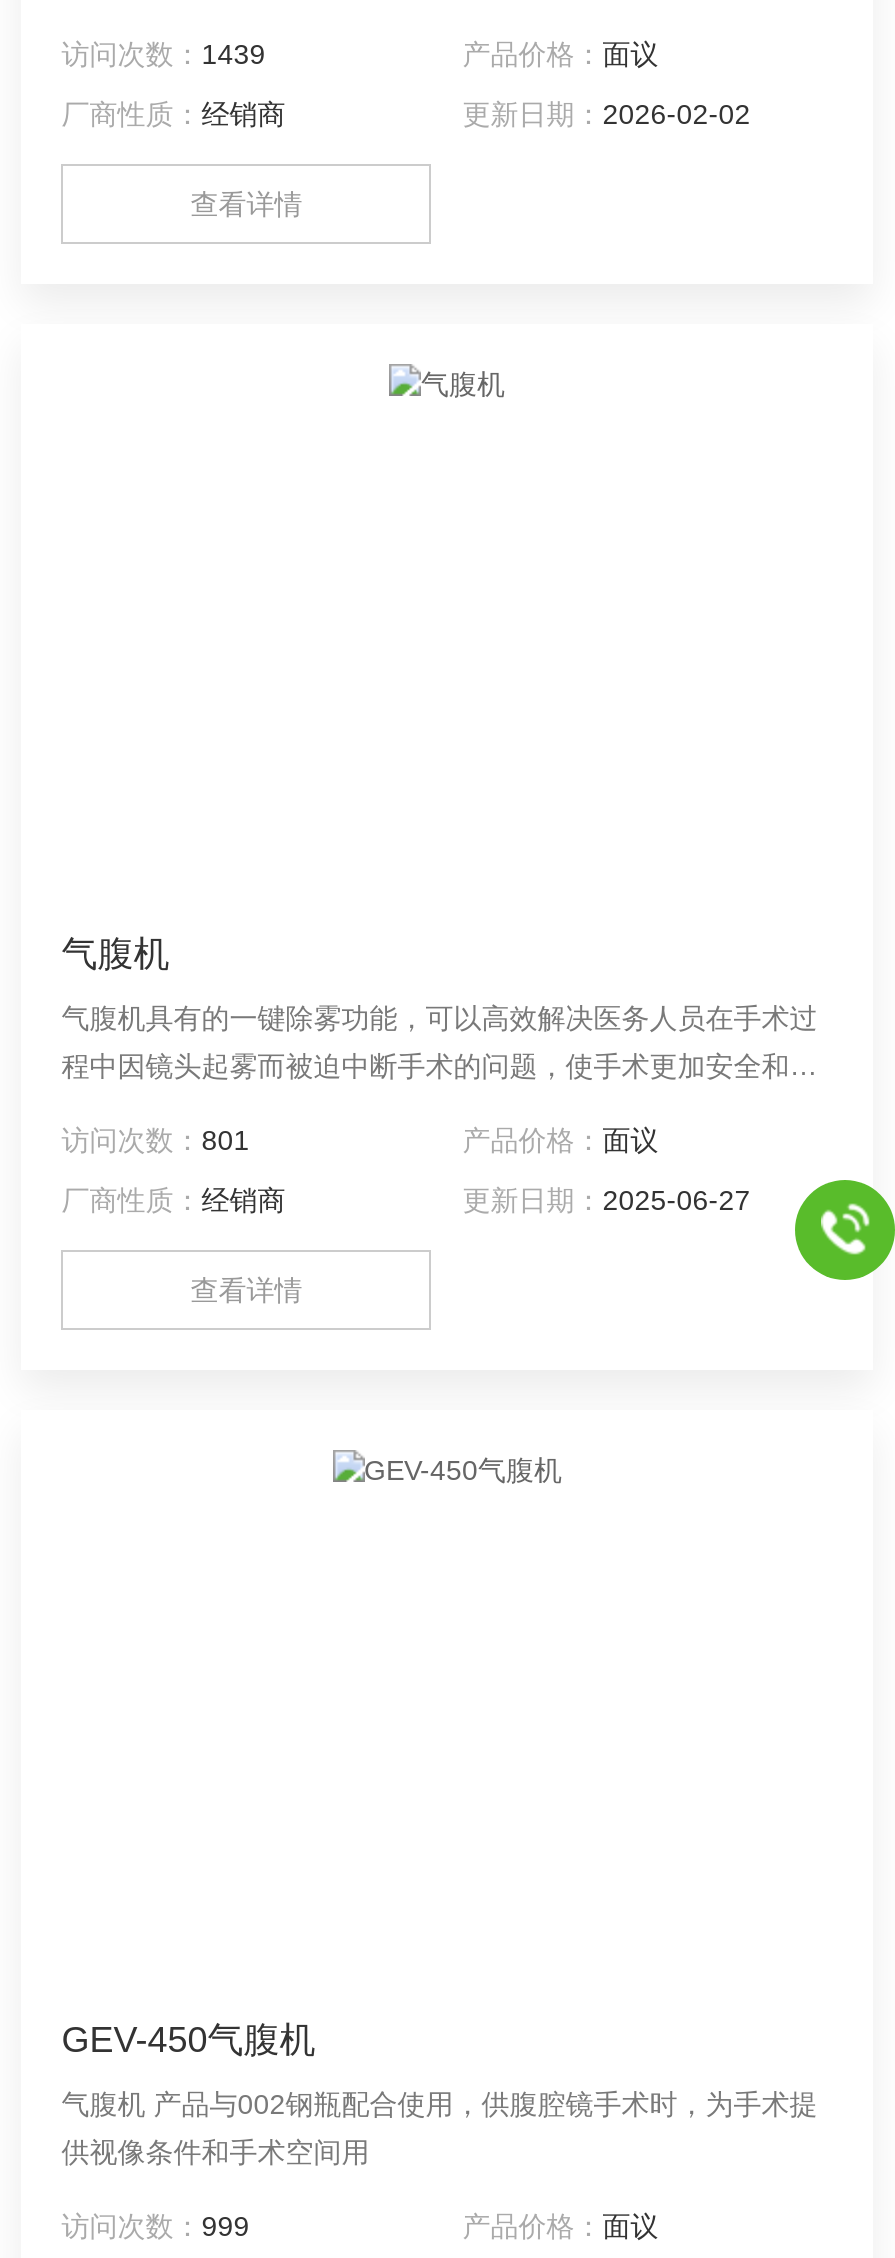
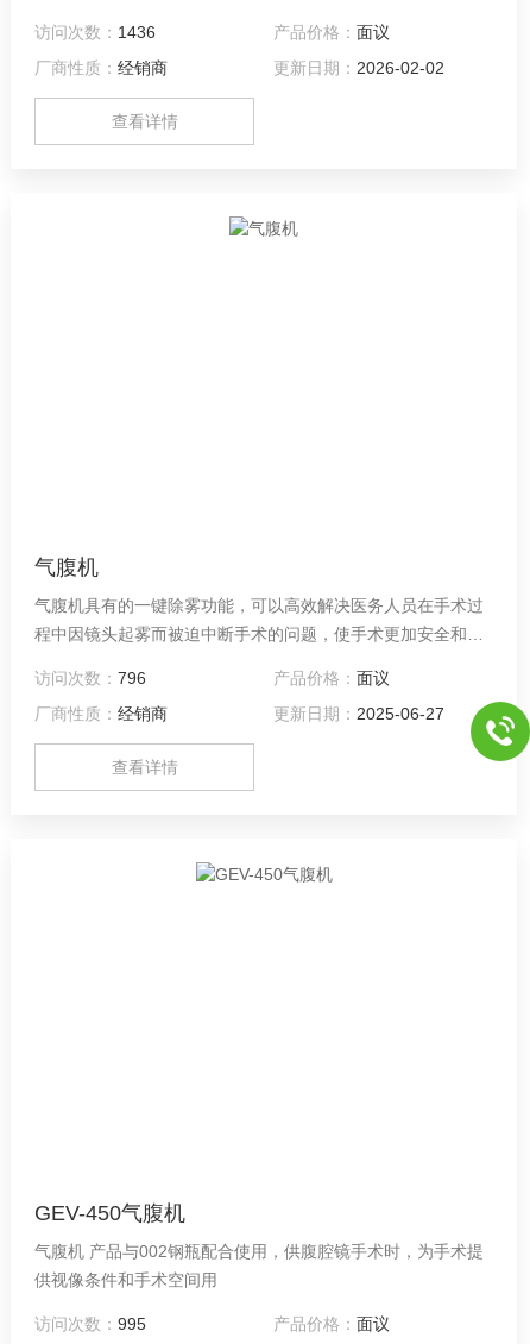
- 访问次数：1439
+ 访问次数：1436

- 访问次数：801
+ 访问次数：796

- 访问次数：999
+ 访问次数：995
